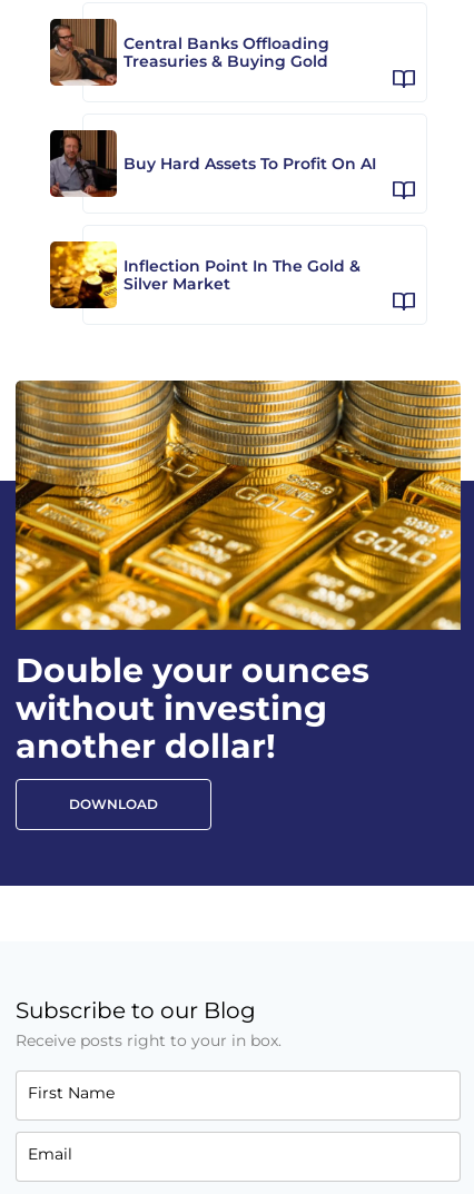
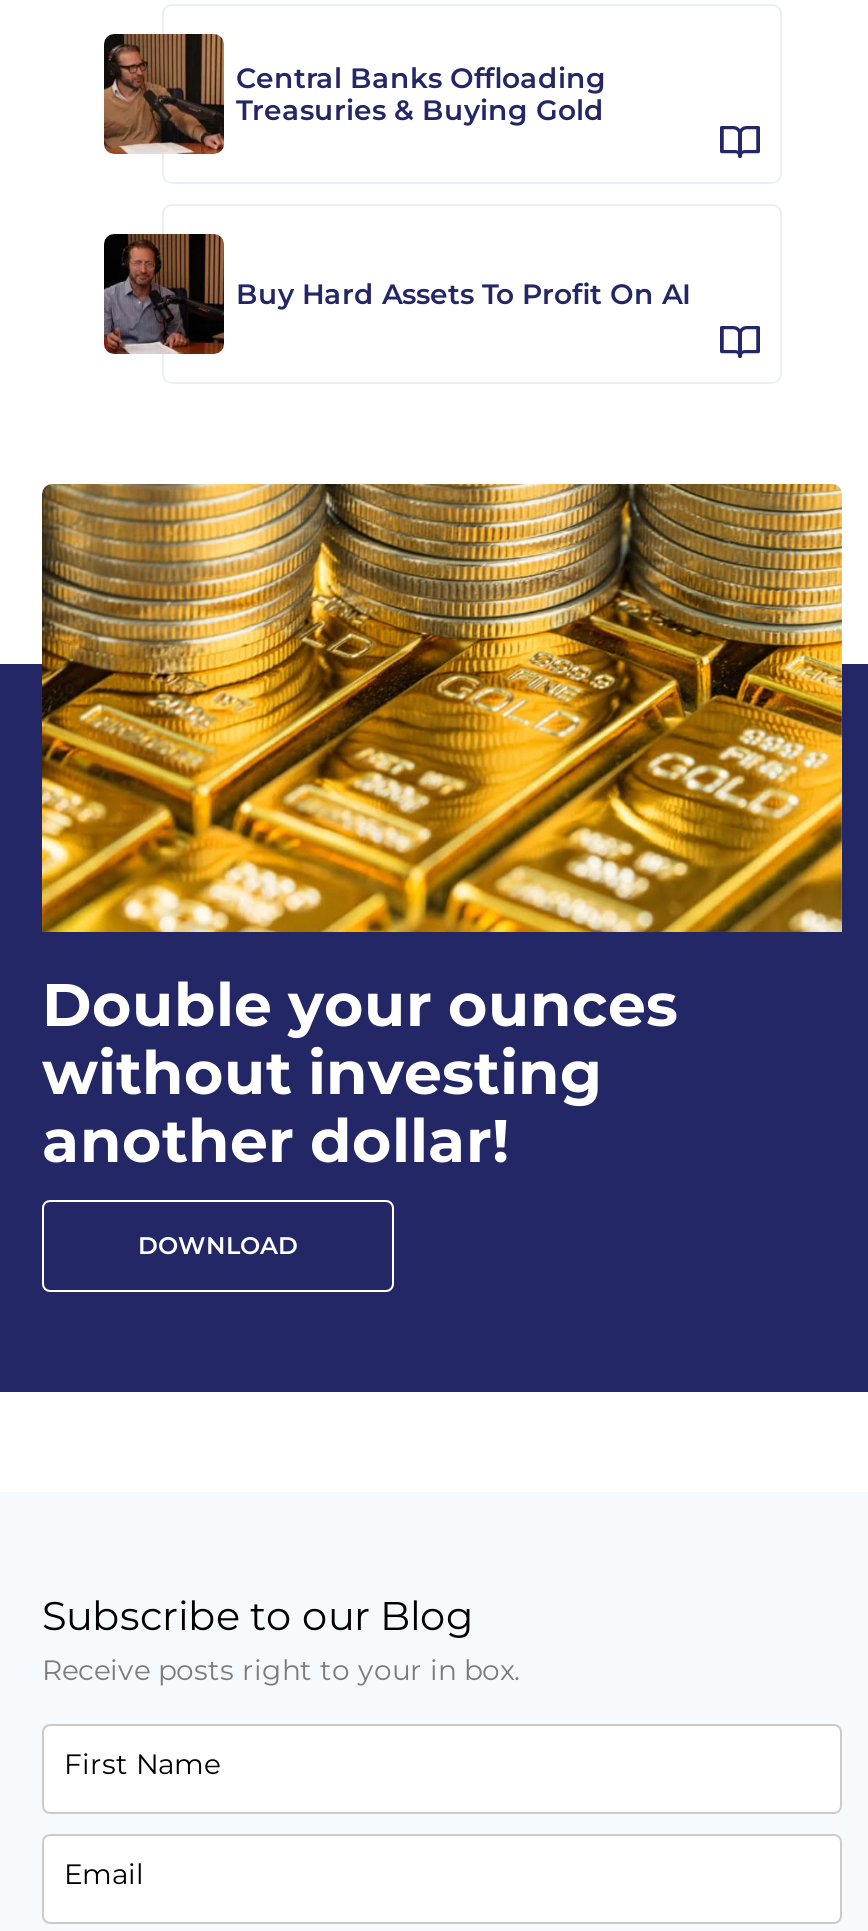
- [image]
- Inflection Point In The Gold &
- Silver Market
